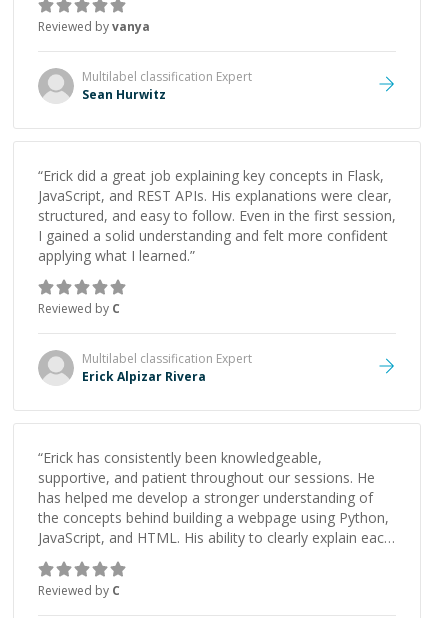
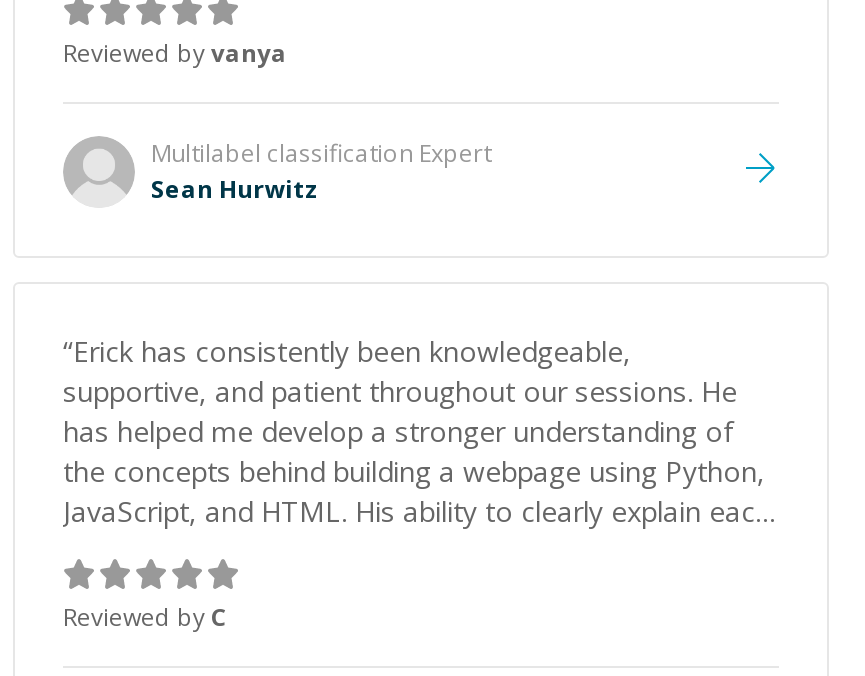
- “Erick did a great job explaining key concepts in Flask,
- JavaScript, and REST APIs. His explanations were clear,
- structured, and easy to follow. Even in the first session,
- I gained a solid understanding and felt more confident
- applying what I learned.”
- Reviewed by C
- Multilabel classification Expert
- Erick Alpizar Rivera
